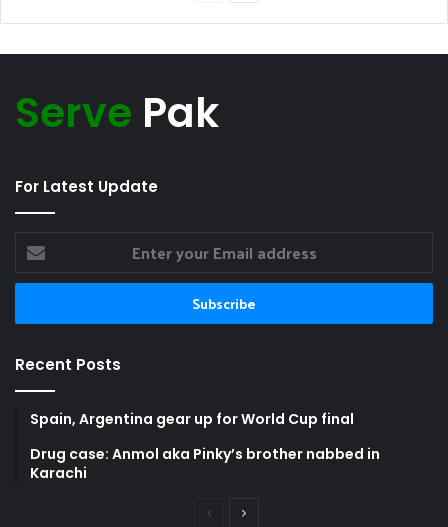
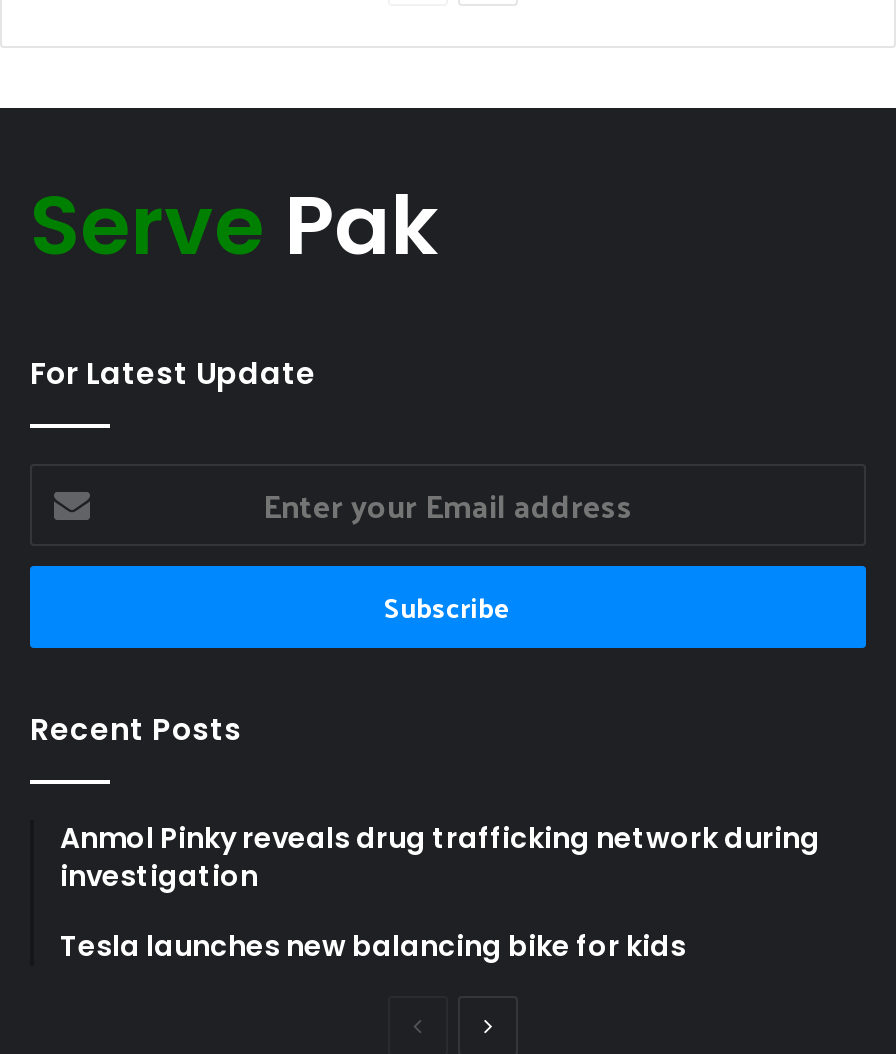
- Spain, Argentina gear up for World Cup final
+ Anmol Pinky reveals drug trafficking network during
+ investigation

- Drug case: Anmol aka Pinky’s brother nabbed in
- Karachi
+ Tesla launches new balancing bike for kids
